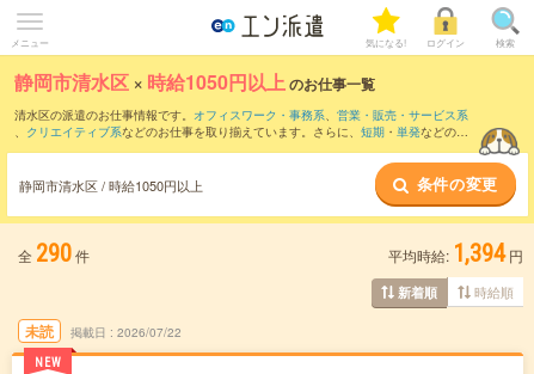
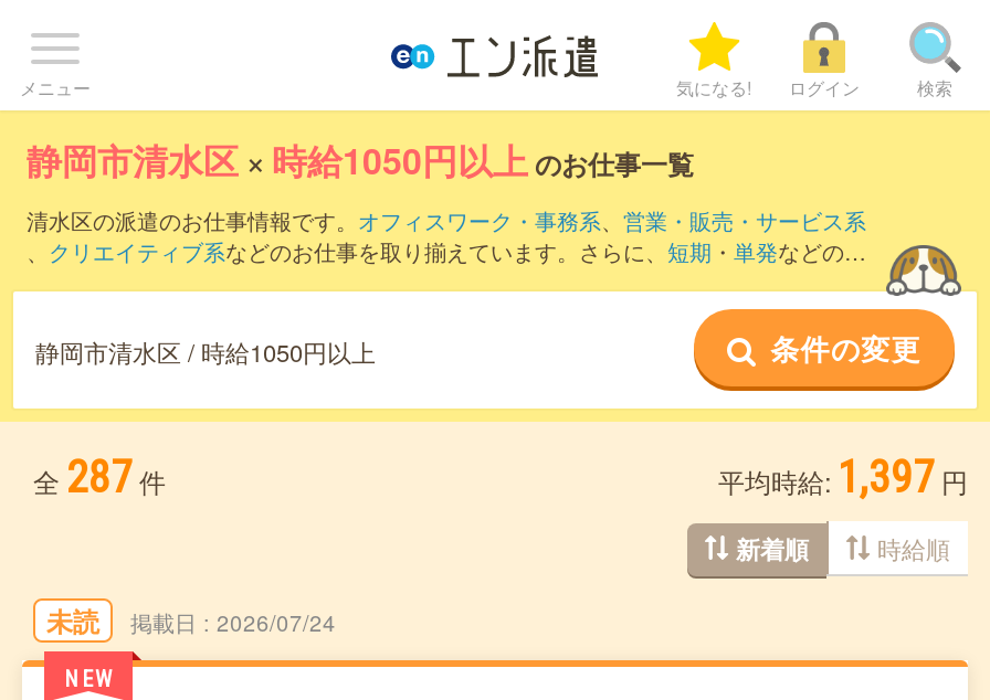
- 全 290 件
+ 全 287 件

- 平均時給: 1,394 円
+ 平均時給: 1,397 円

- 2026/07/22
+ 2026/07/24
